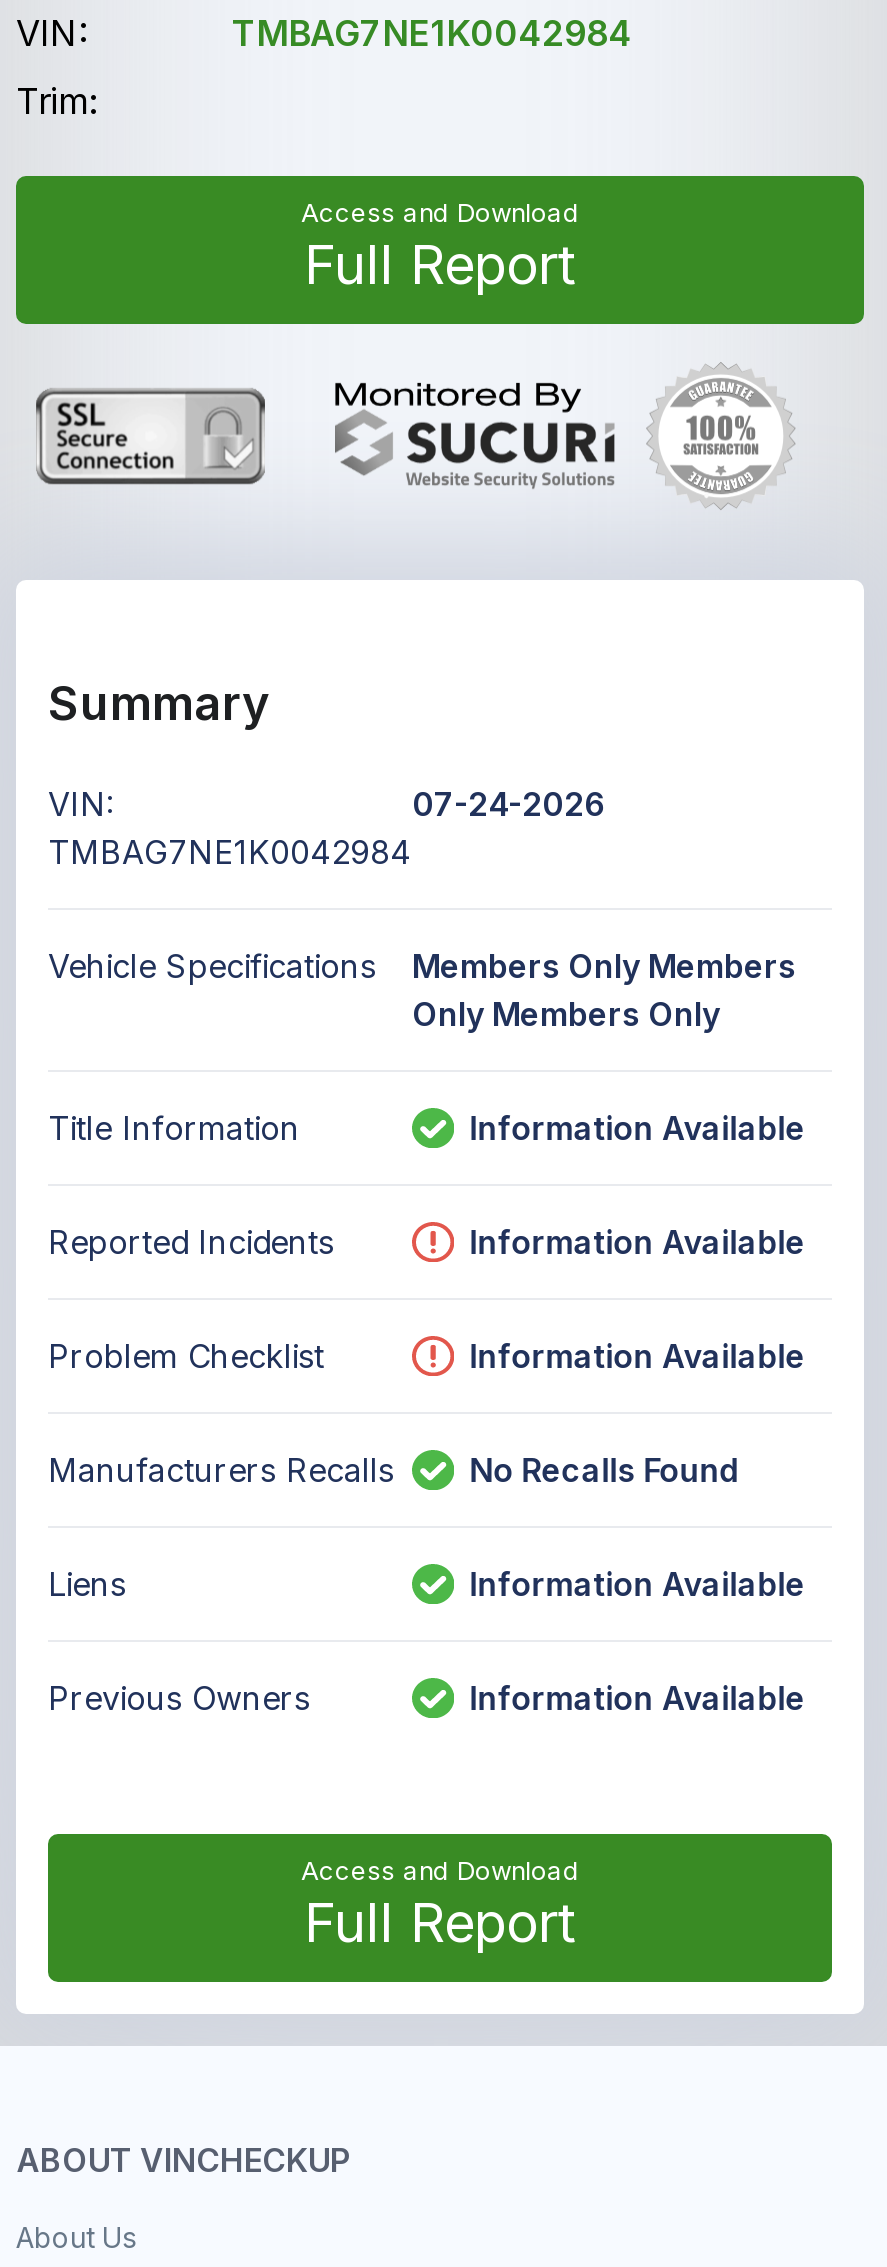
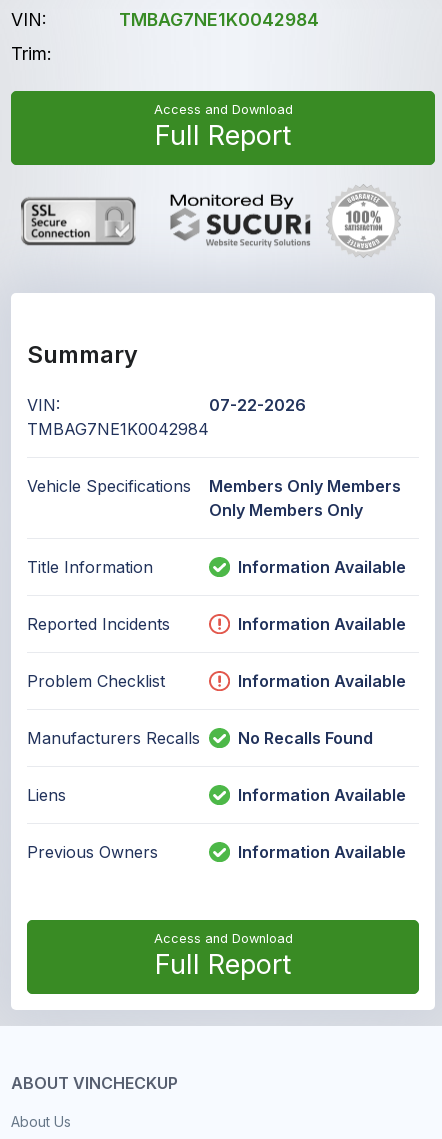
- 07-24-2026
+ 07-22-2026
